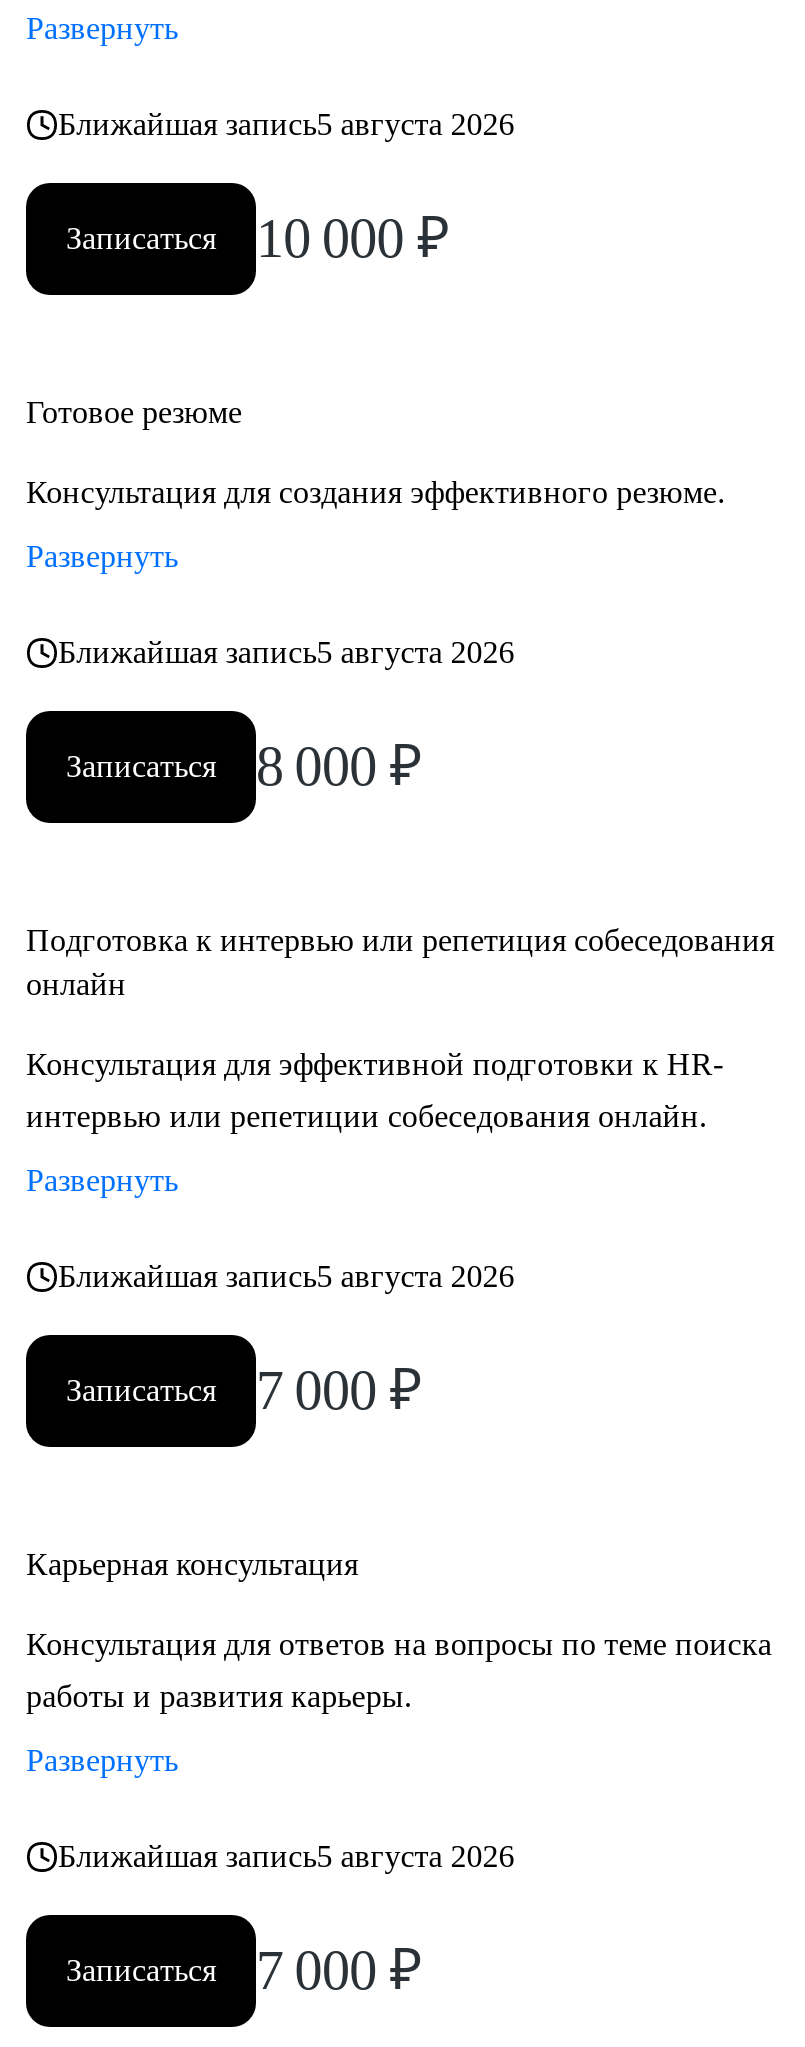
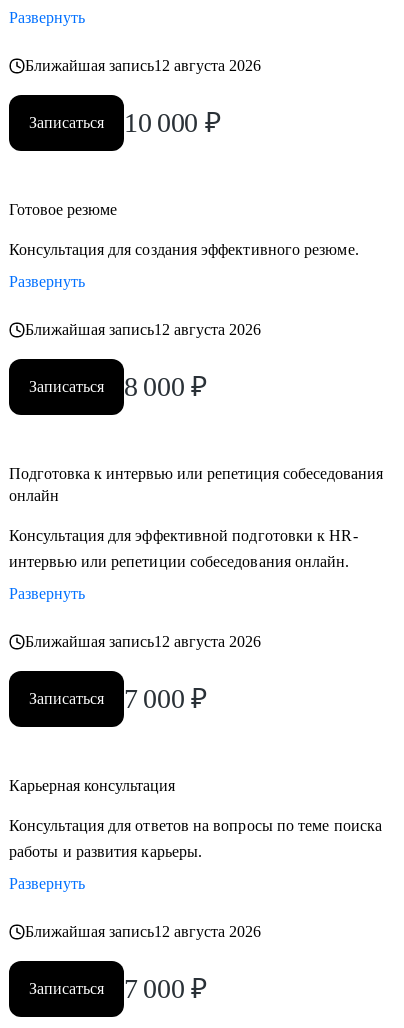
- Ближайшая запись5 августа 2026
+ Ближайшая запись12 августа 2026

- Ближайшая запись5 августа 2026
+ Ближайшая запись12 августа 2026

- Ближайшая запись5 августа 2026
+ Ближайшая запись12 августа 2026

- Ближайшая запись5 августа 2026
+ Ближайшая запись12 августа 2026
